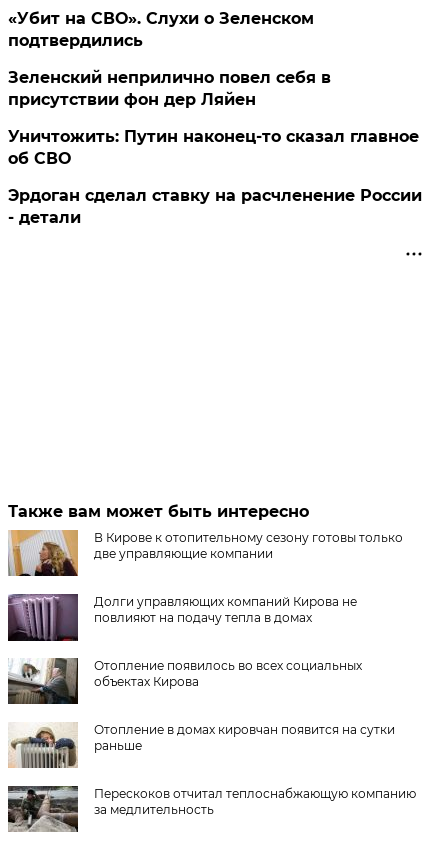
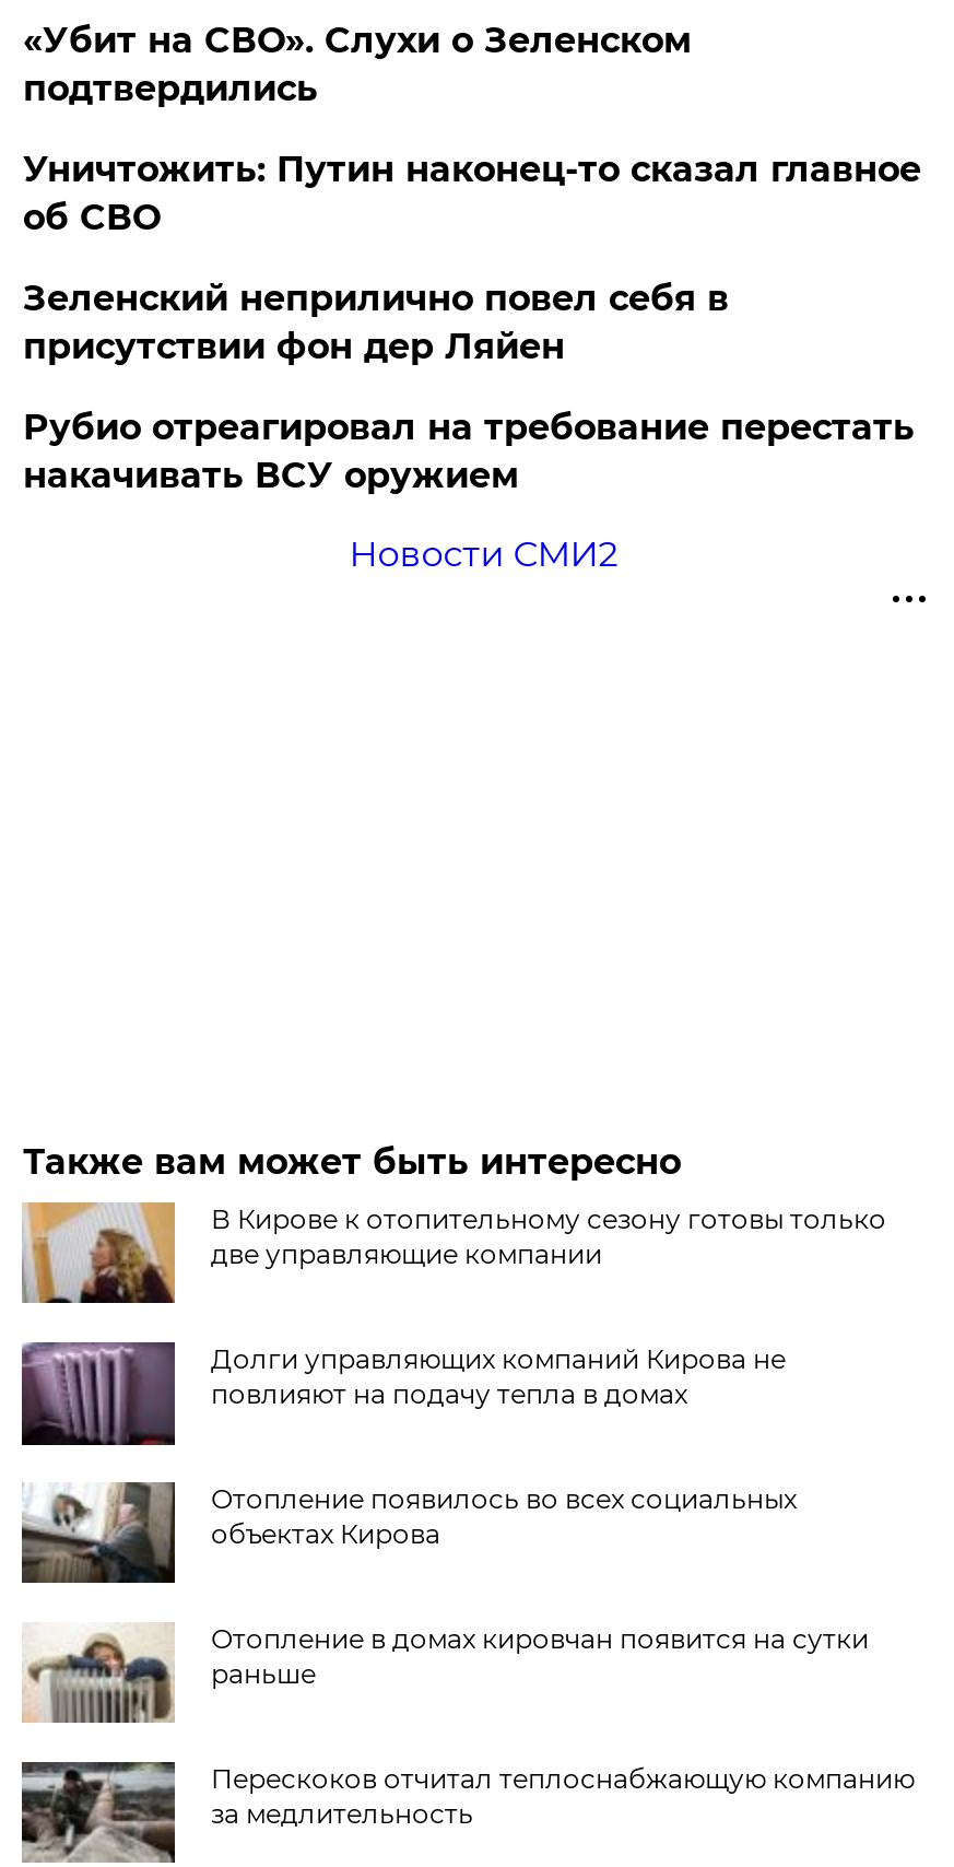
moved down: Зеленский неприлично повел cебя в | присутствии фон дер Ляйен

+ Рубио отреагировал на требование перестать
+ накачивать ВСУ оружием

moved up: Уничтожить: Путин наконец-то сказал главное | об СВО

- Эрдоган сделал ставку на расчленение России
- - детали
+ Новости СМИ2
